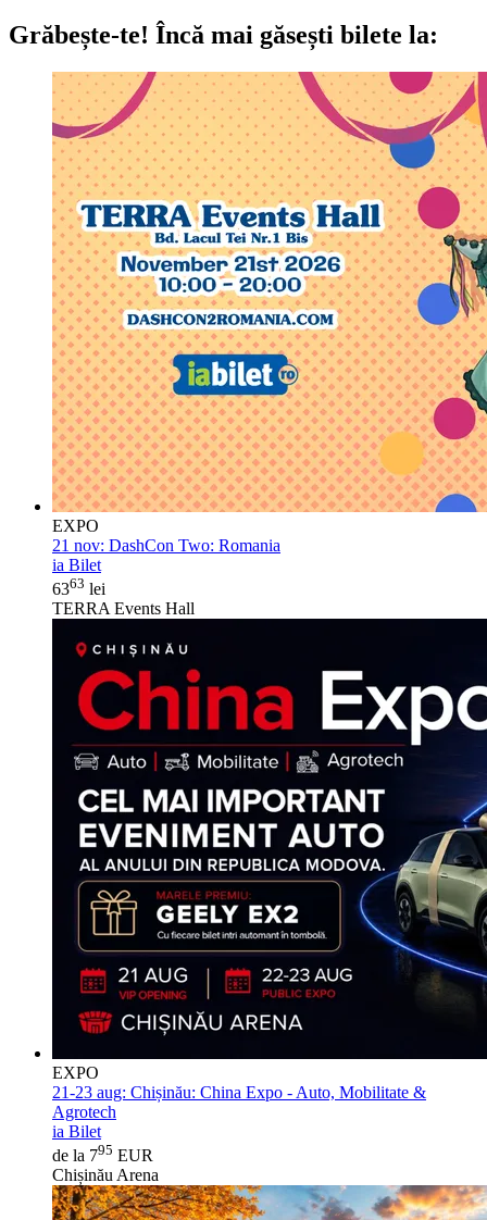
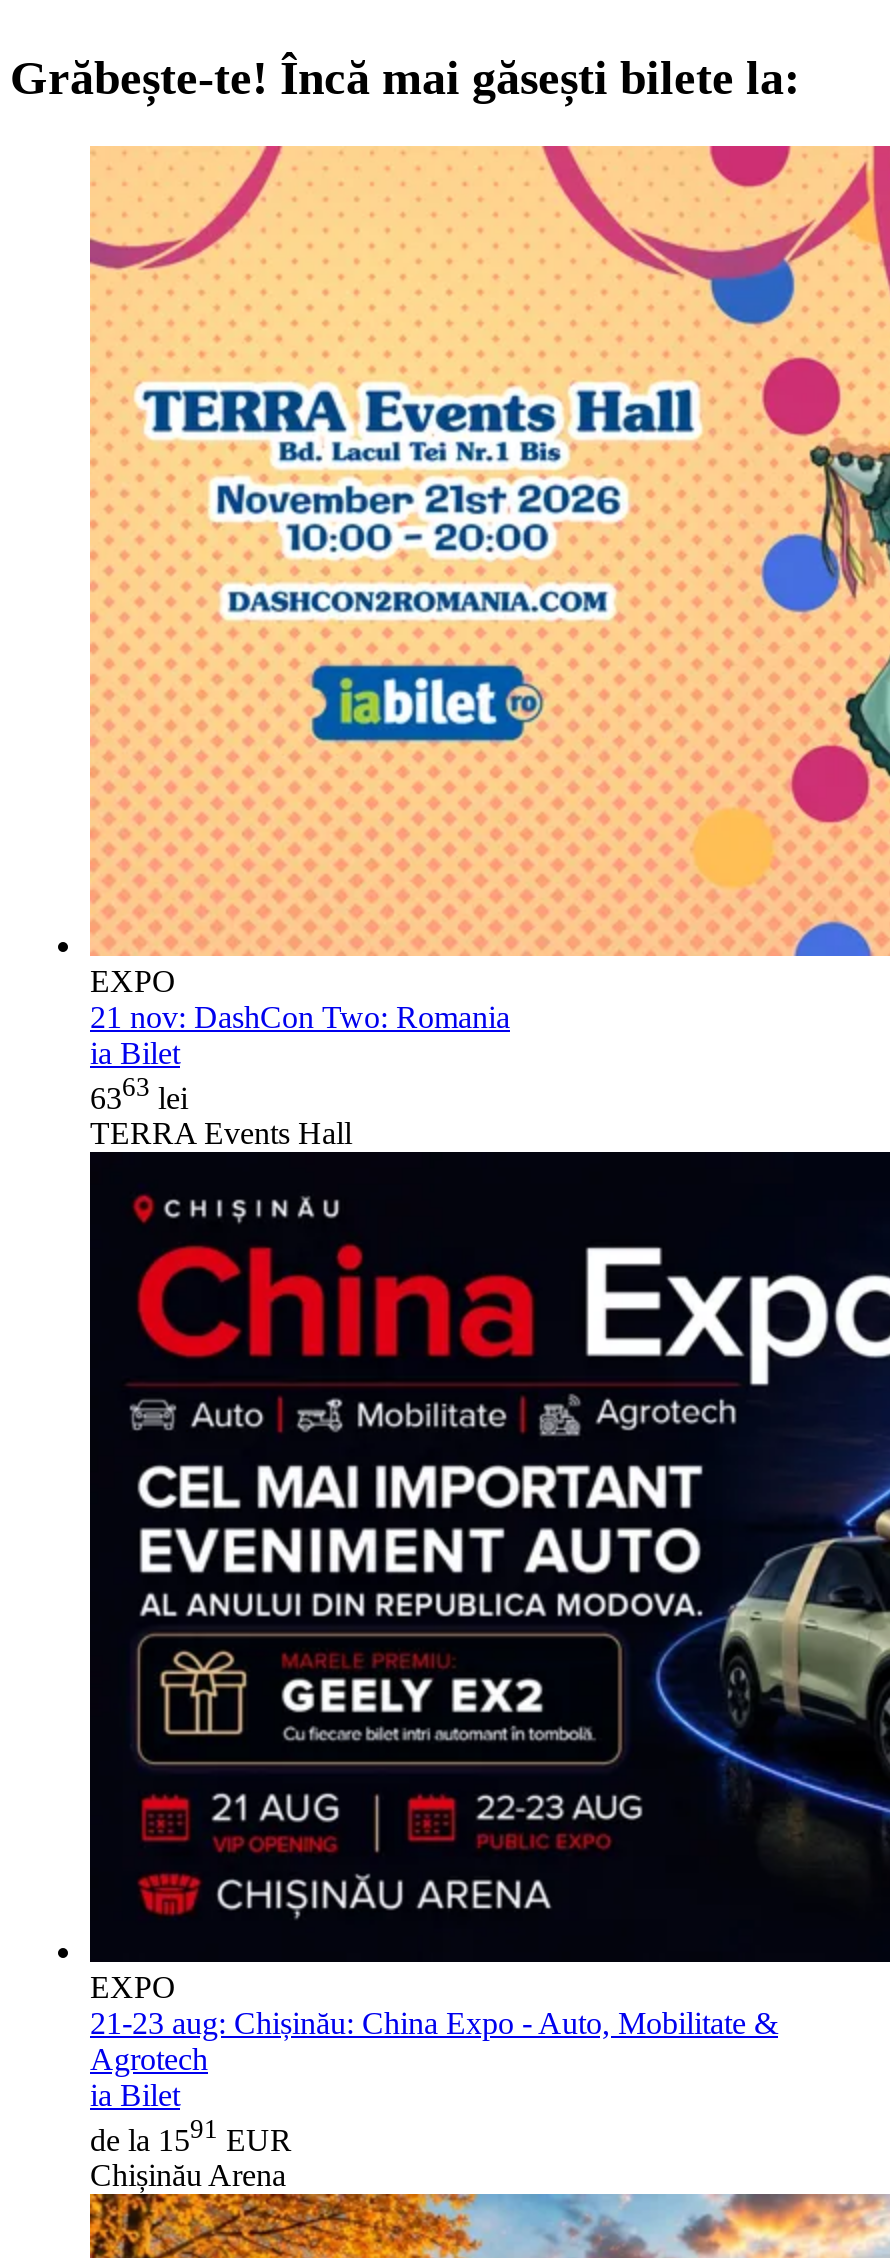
- de la 795 EUR
+ de la 1591 EUR
